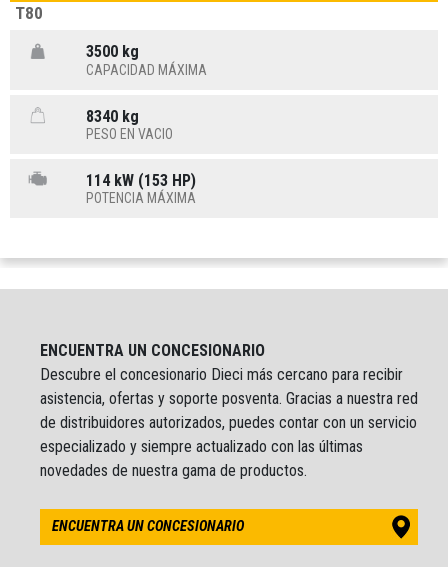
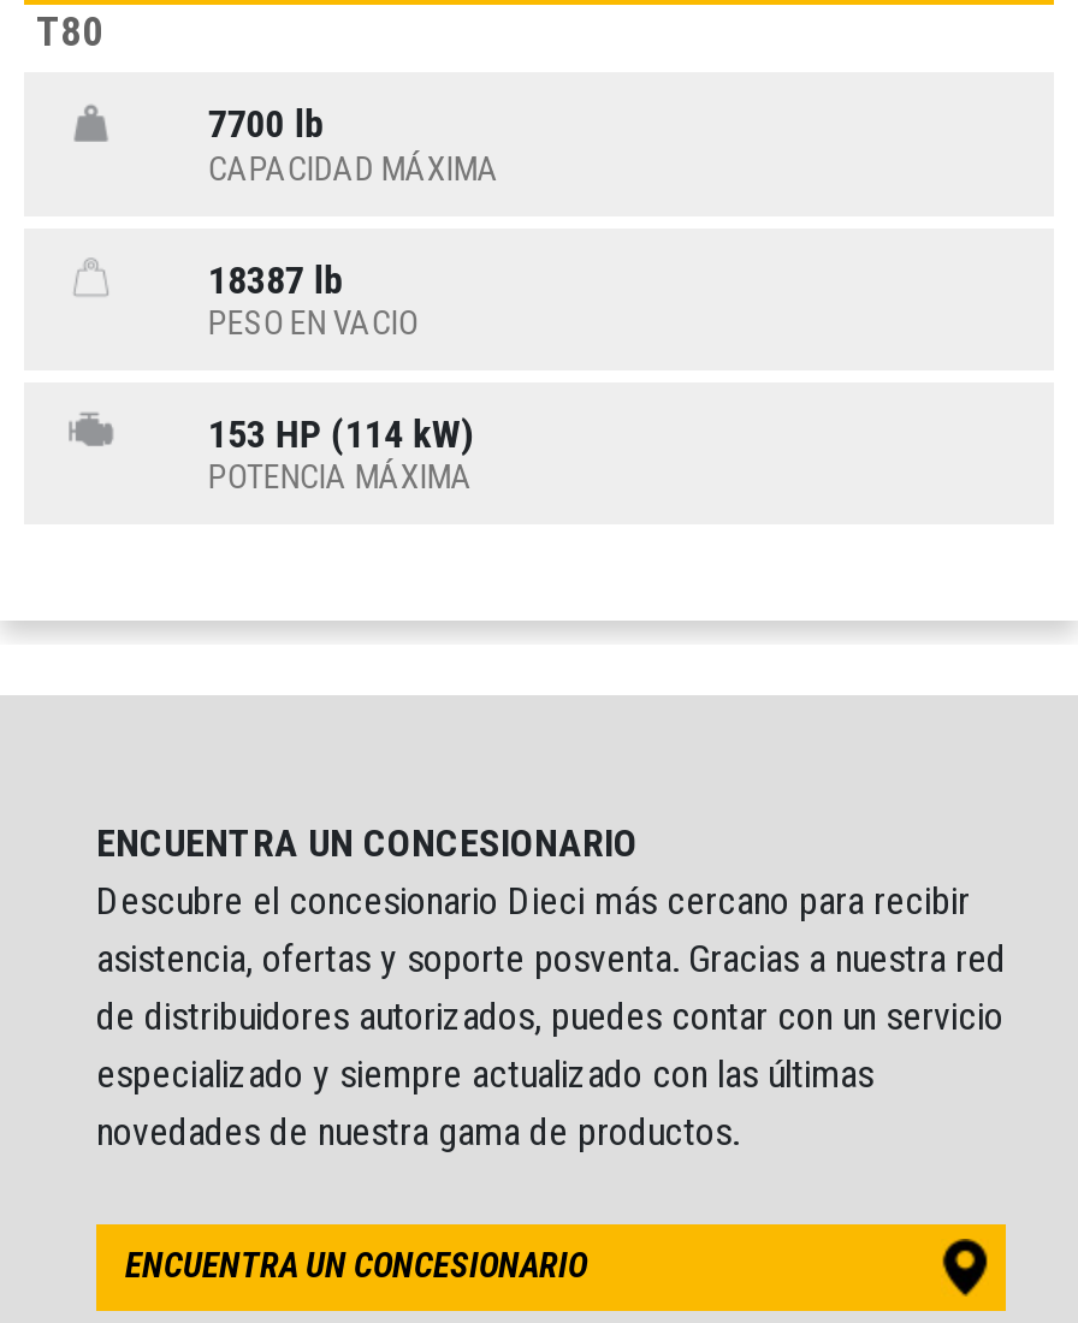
- 3500 kg
+ 7700 lb

- 8340 kg
+ 18387 lb

- 114 kW (153 HP)
+ 153 HP (114 kW)
